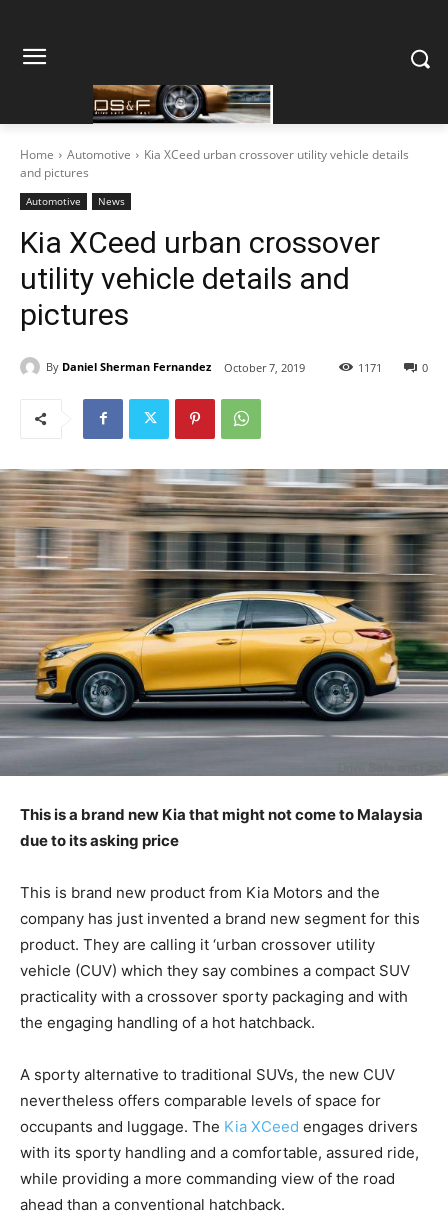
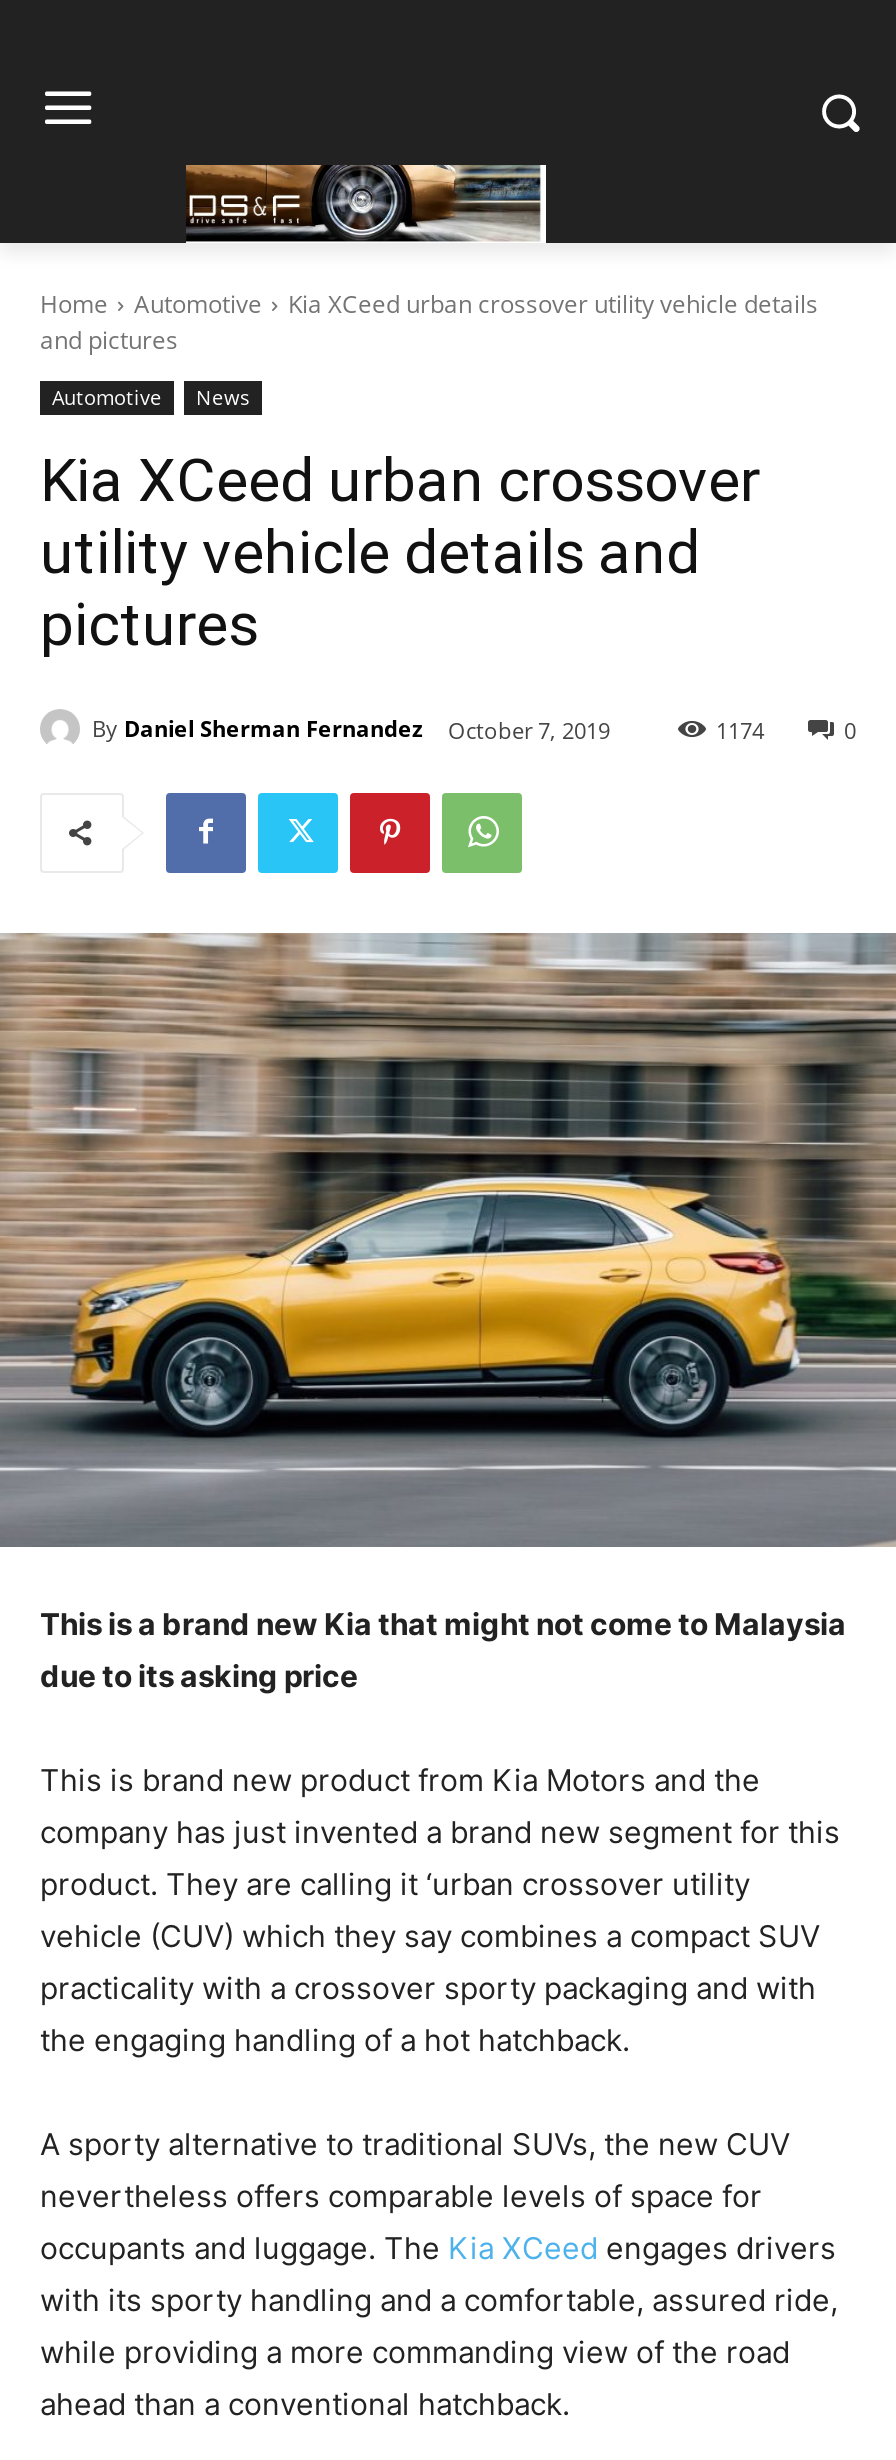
- 1171
+ 1174
